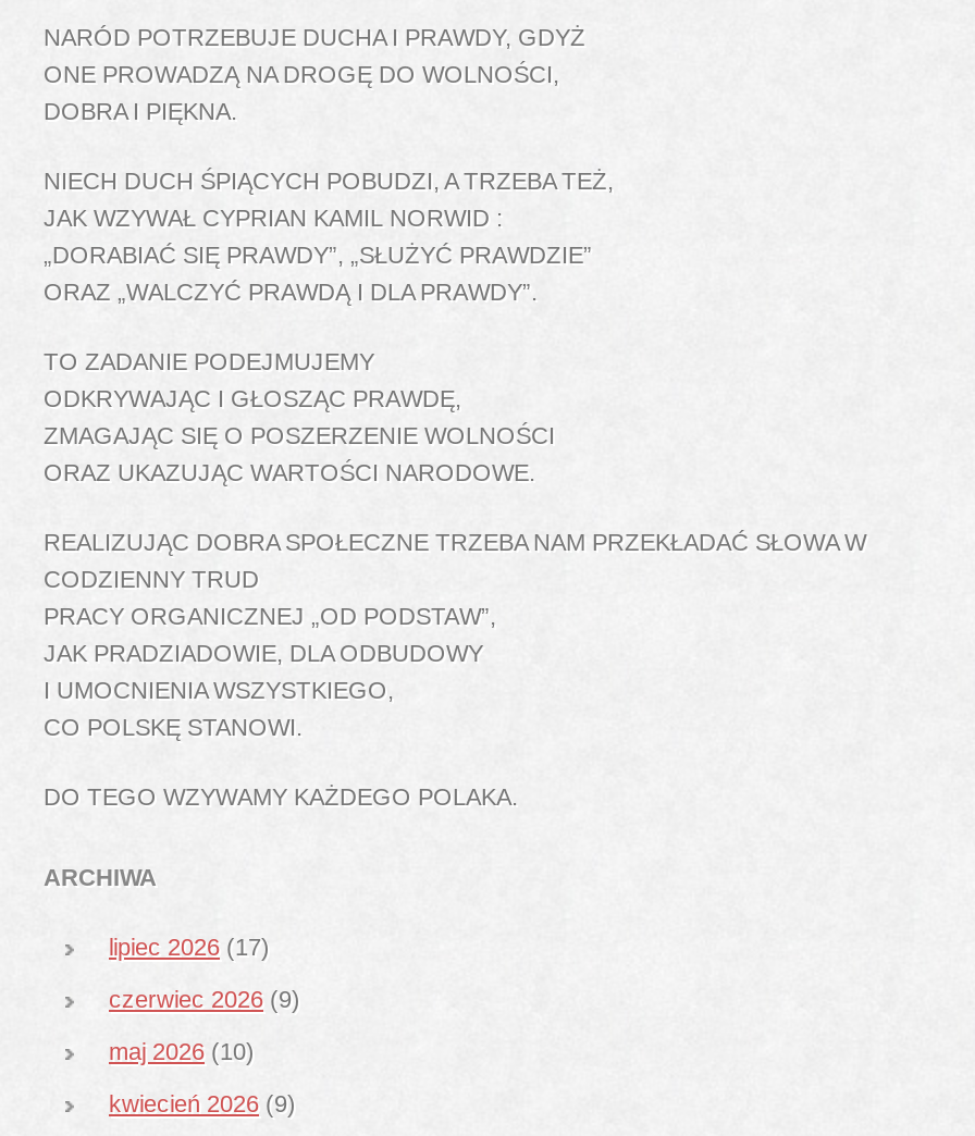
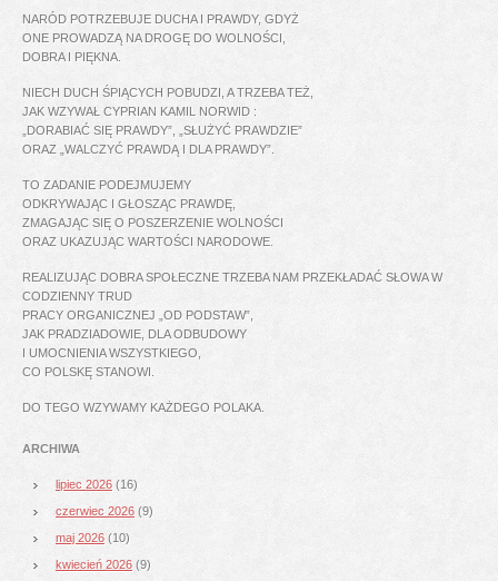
- lipiec 2026 (17)
+ lipiec 2026 (16)
